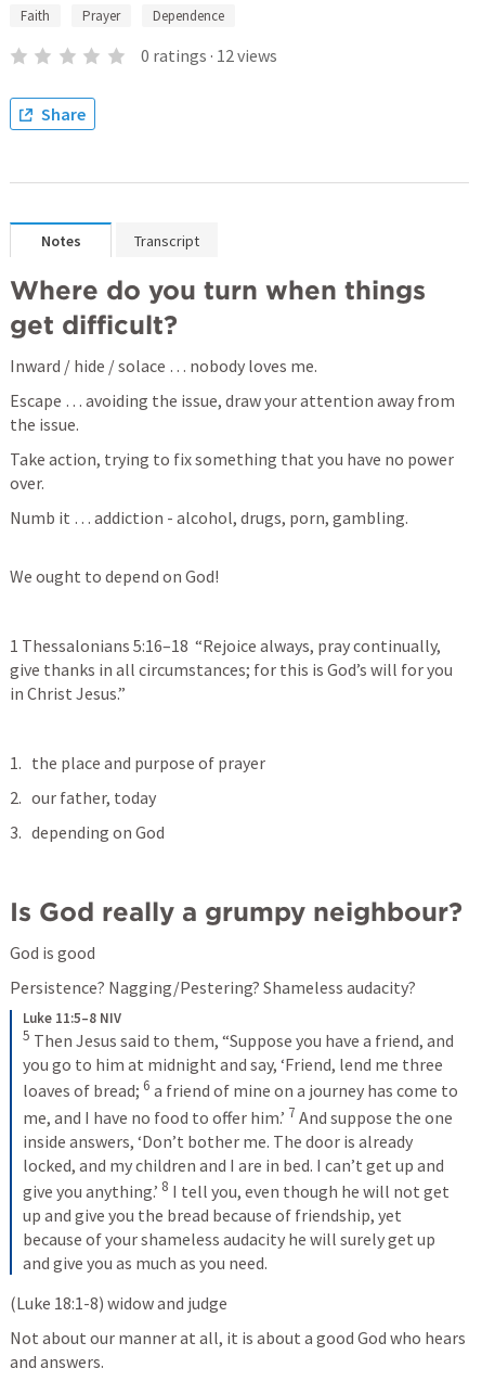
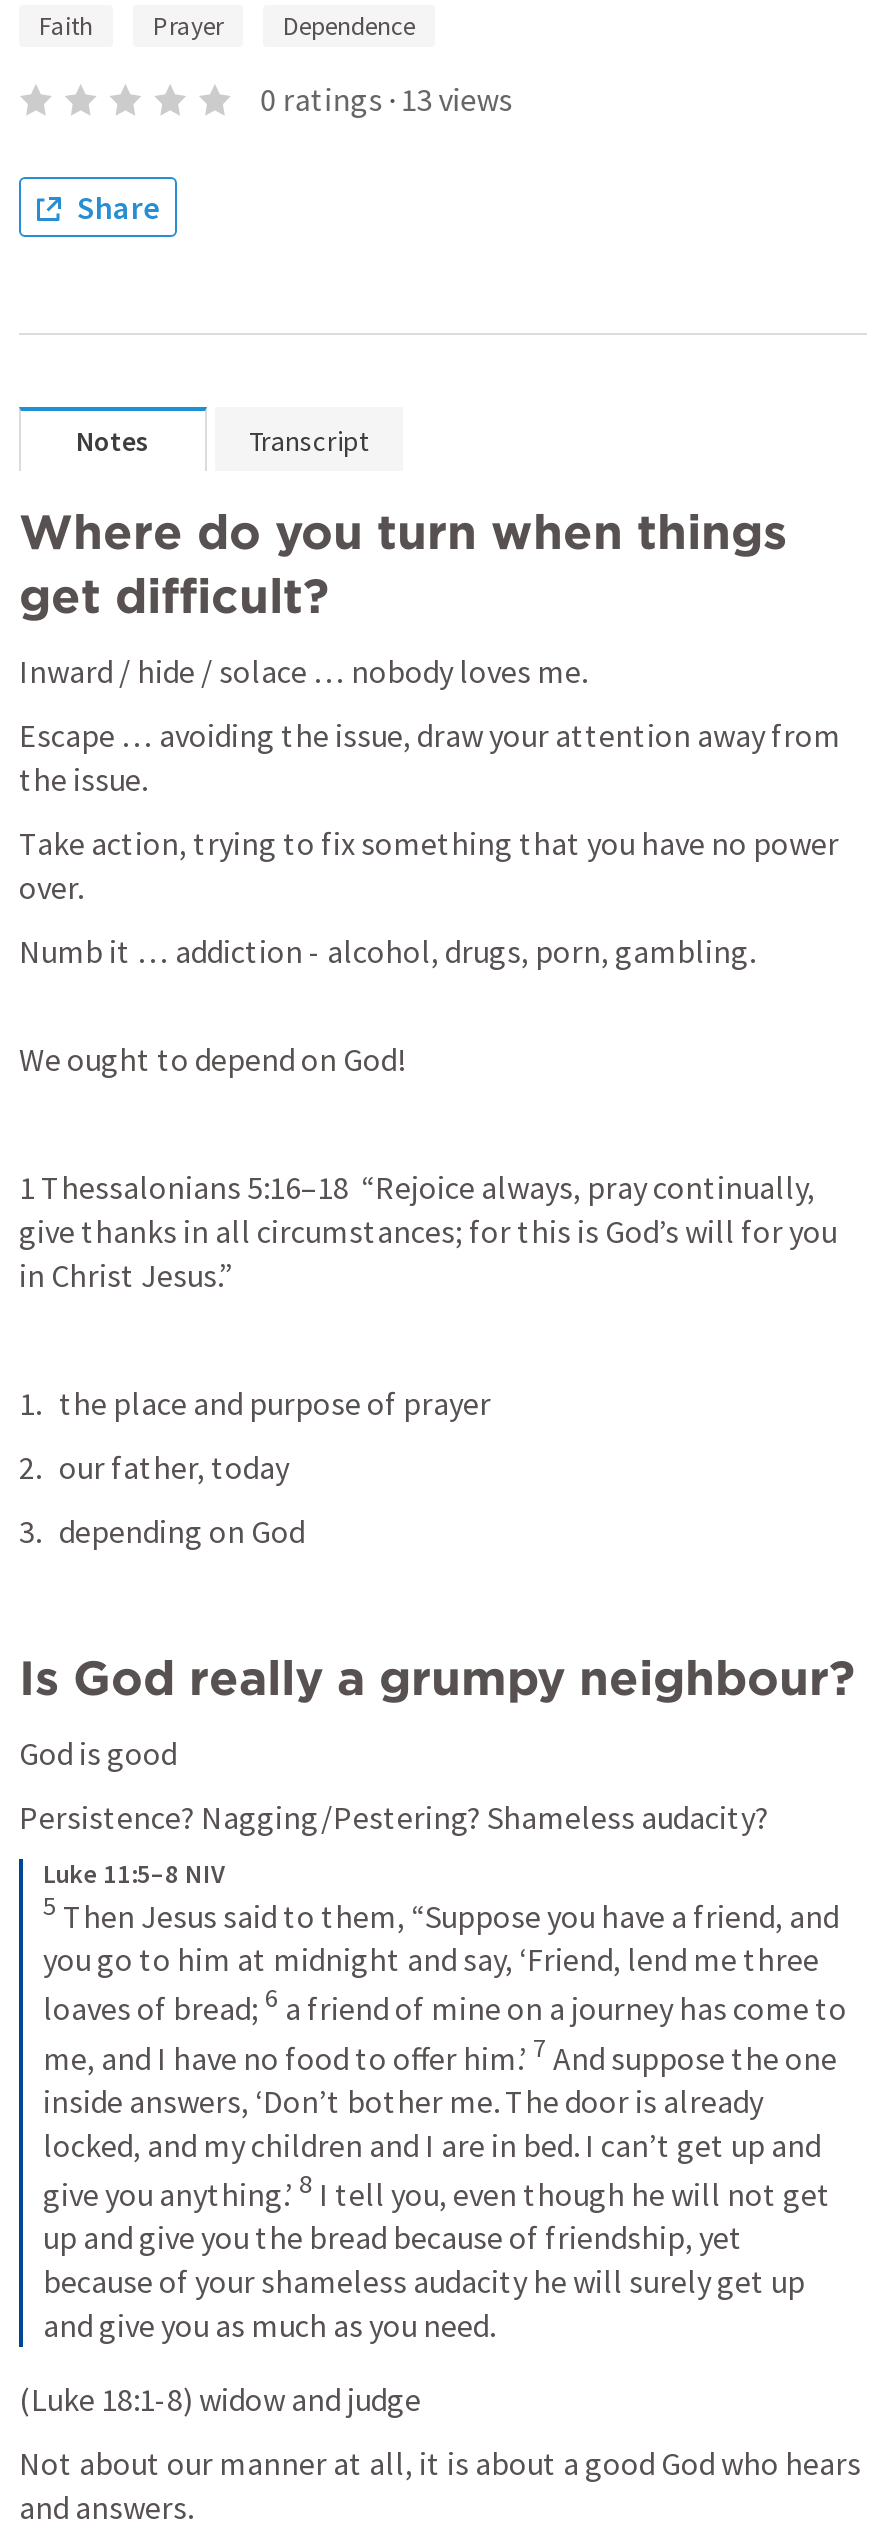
- 0 ratings · 12 views
+ 0 ratings · 13 views
